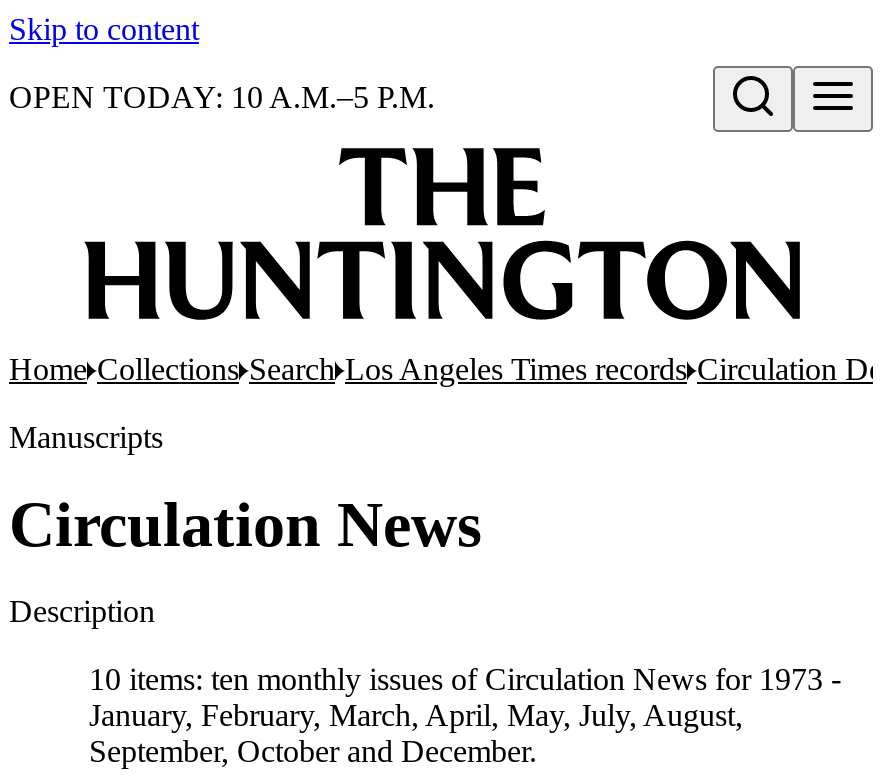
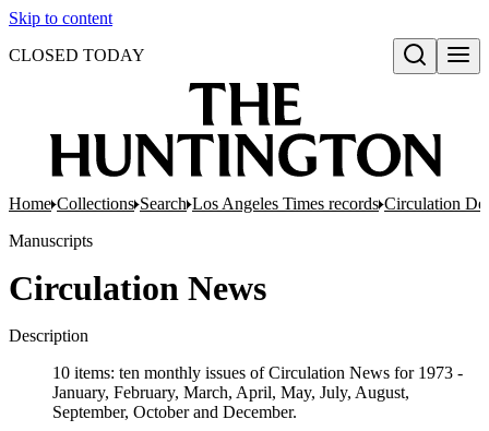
- OPEN TODAY: 10 A.M.–5 P.M.
+ CLOSED TODAY
